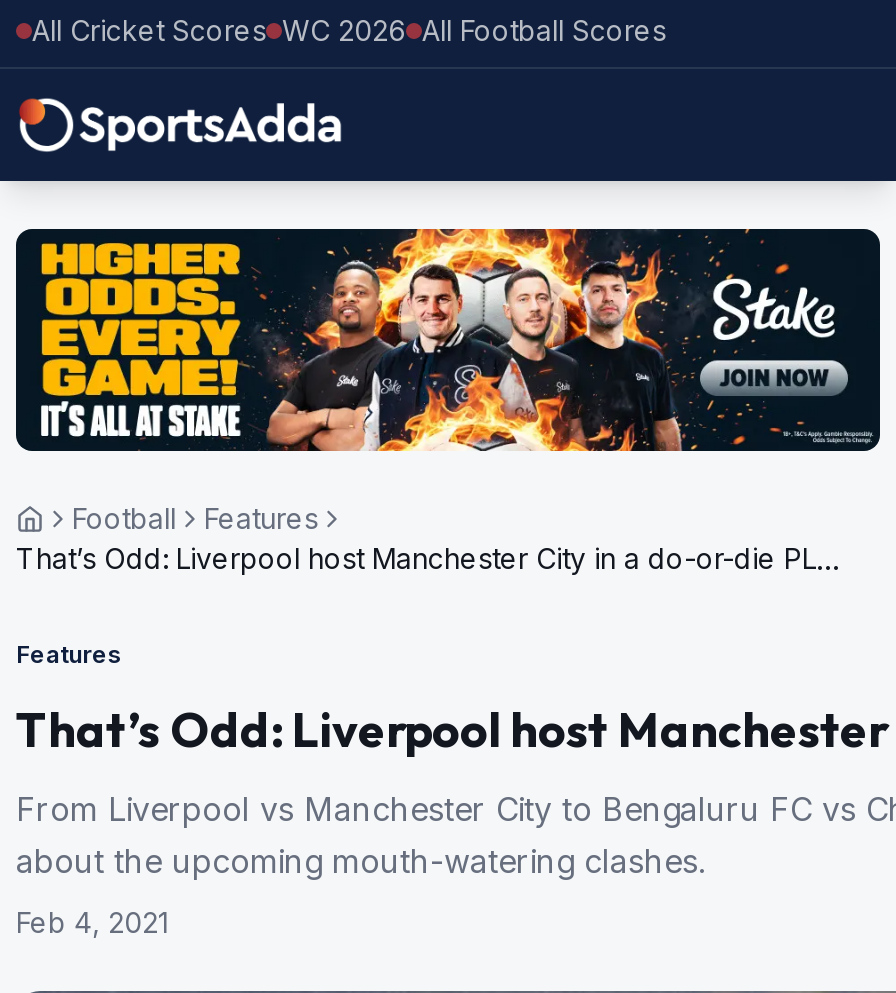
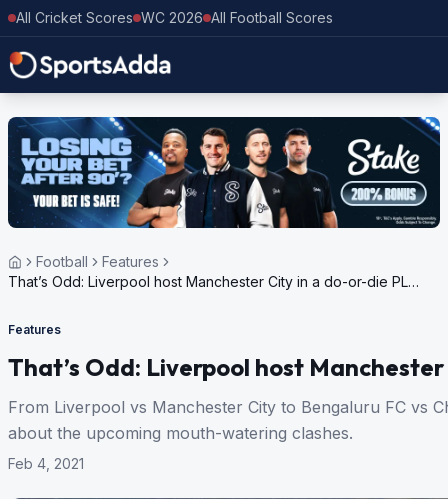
- [image]
+ [image]
